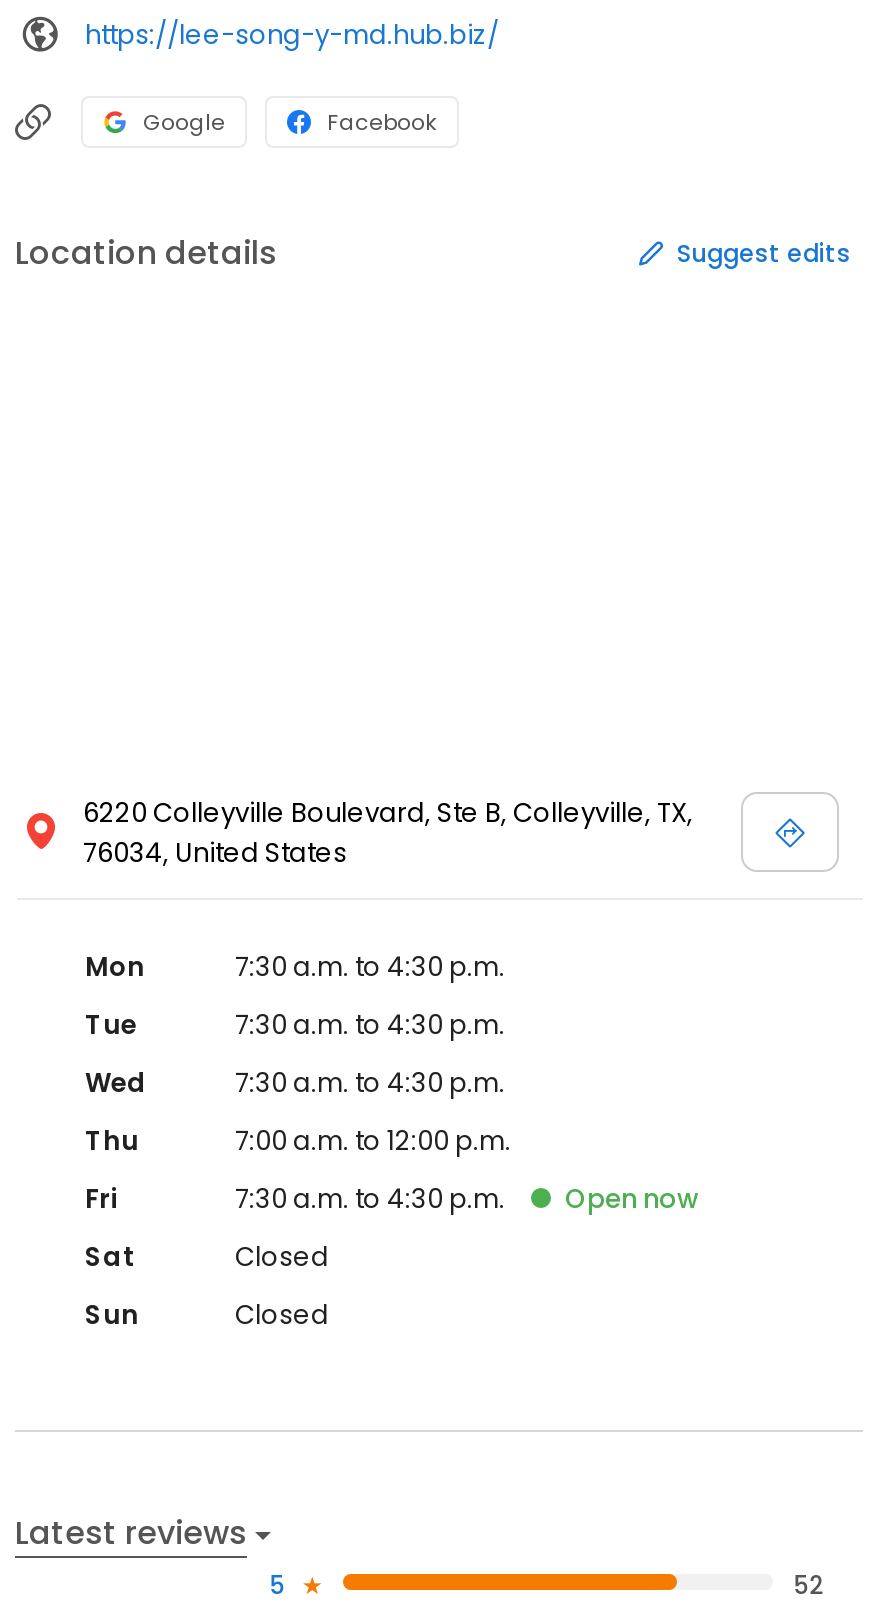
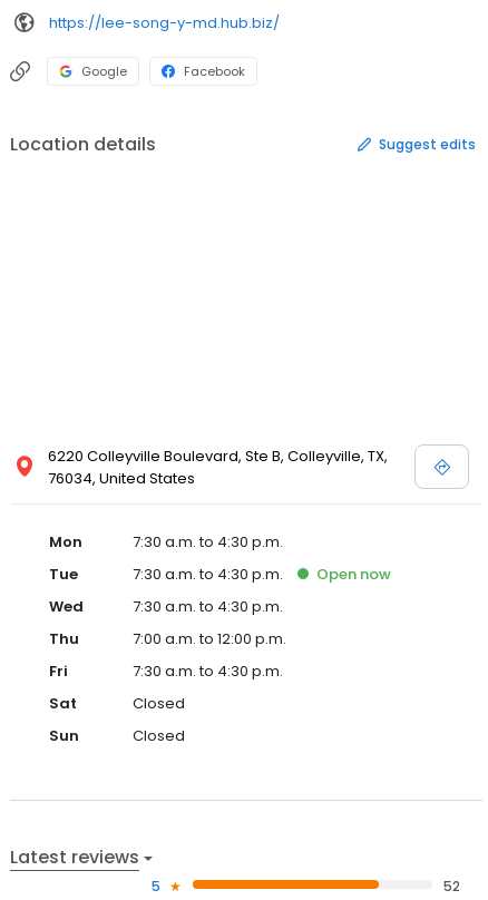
moved up: Open now
